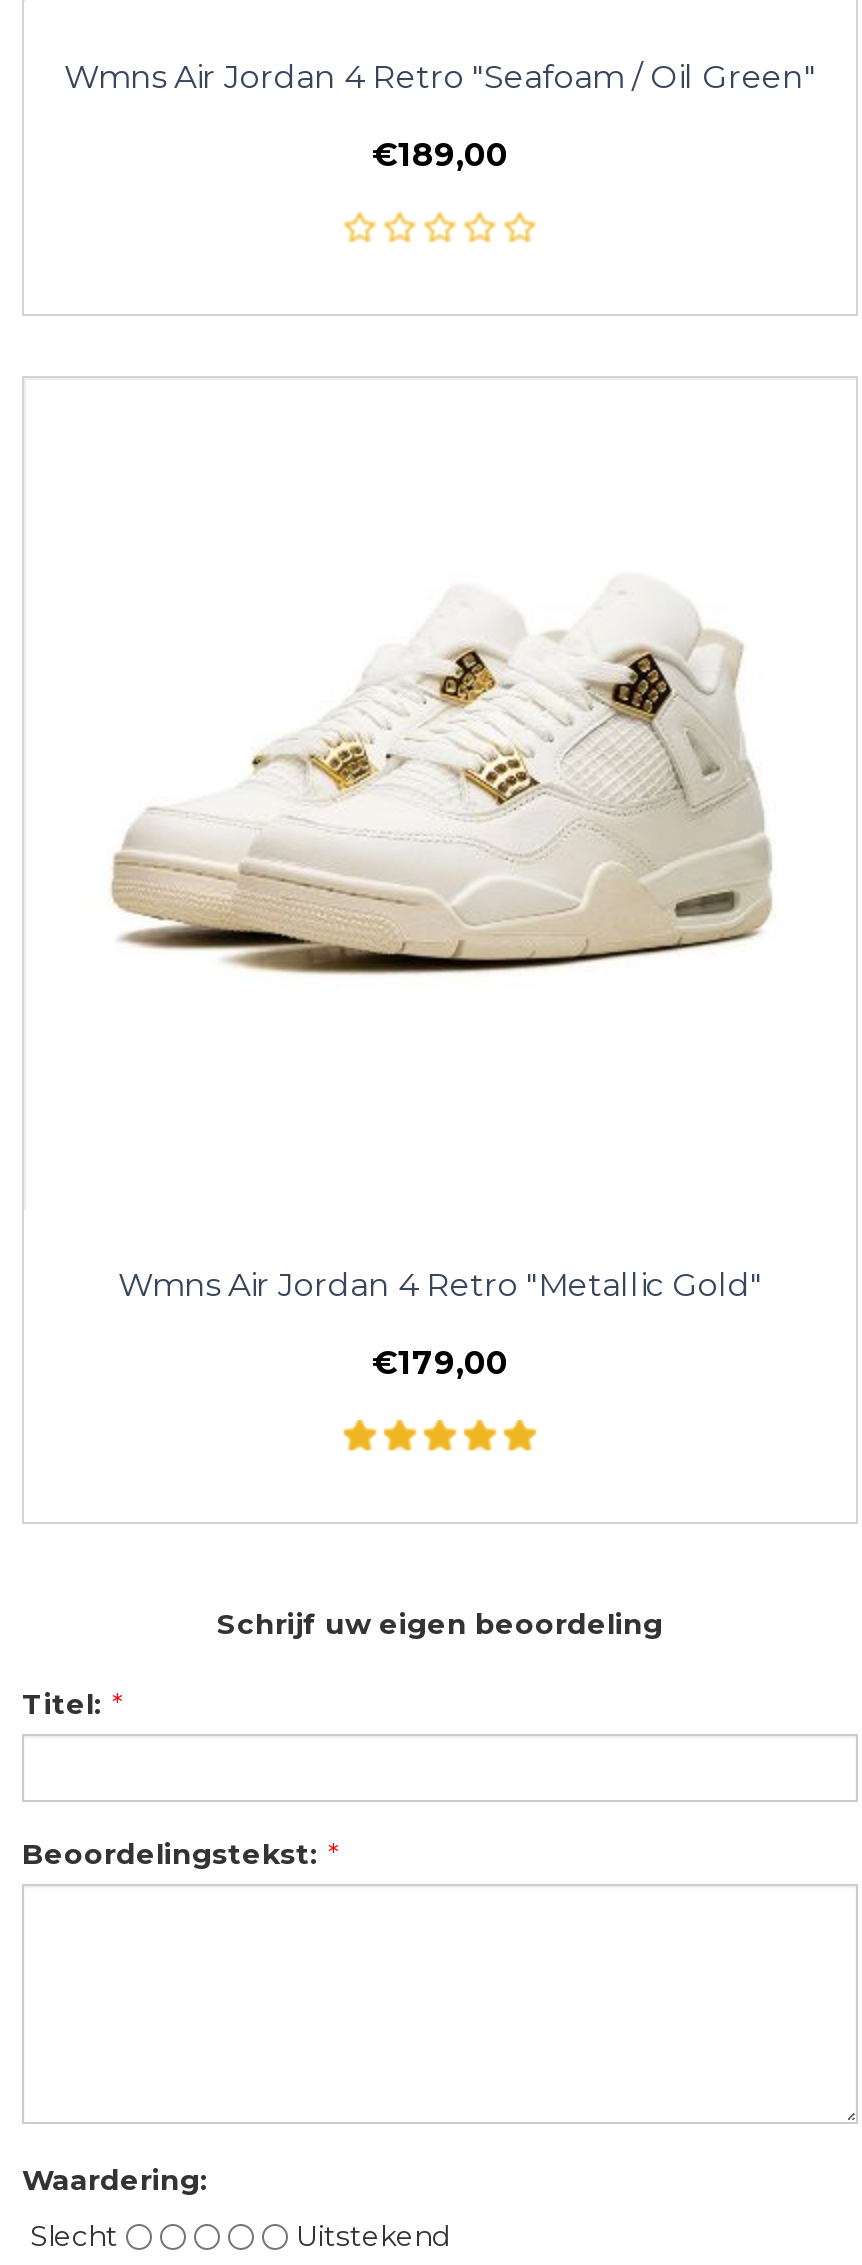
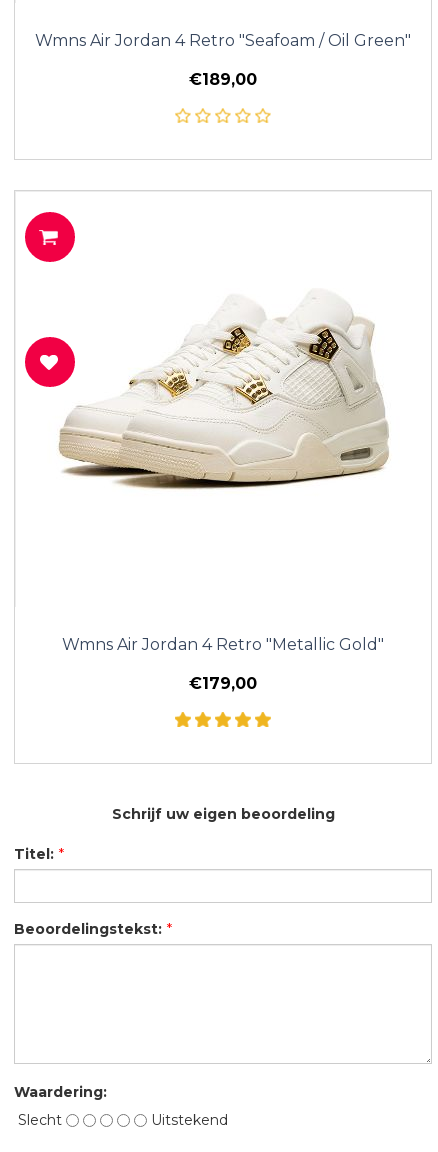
+ [image]

+ [image]
